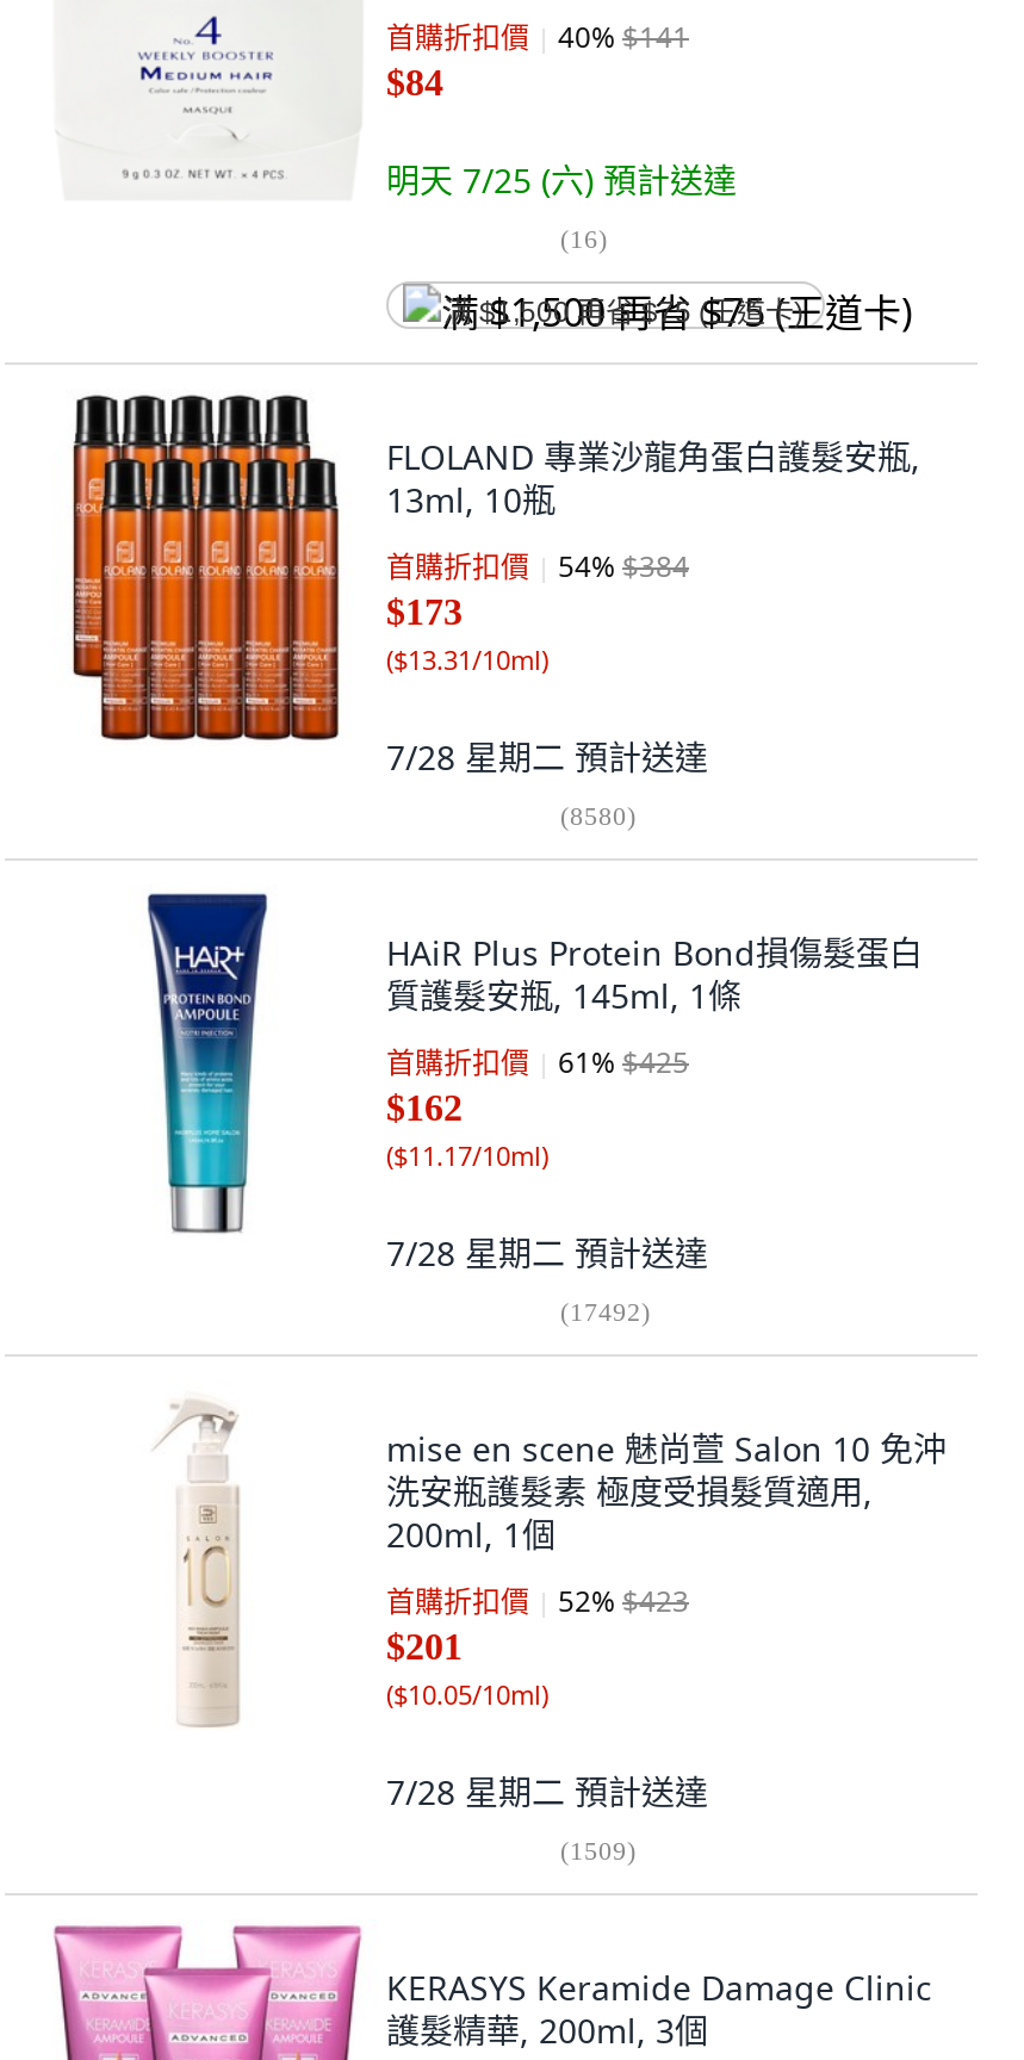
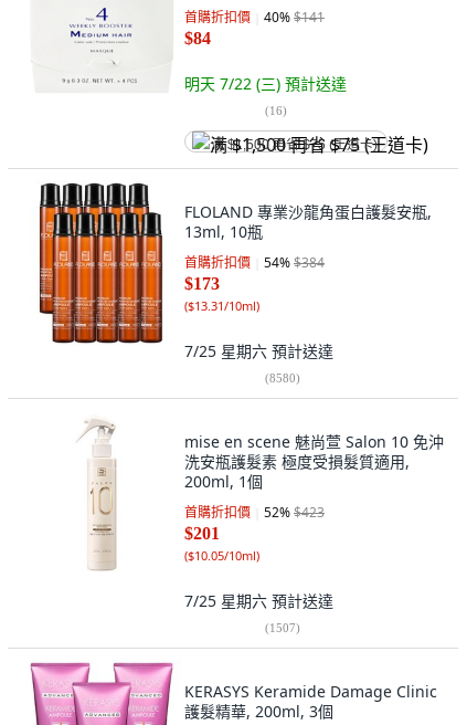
- 明天 7/25 (六)預計送達
+ 明天 7/22 (三)預計送達

- 7/28 星期二預計送達
+ 7/25 星期六預計送達

- [image]

- HAiR Plus Protein Bond損傷髮蛋白
- 質護髮安瓶, 145ml, 1條
- 首購折扣價
- 61% $425
- $162
- ($11.17/10ml)
- 7/28 星期二預計送達
- (17492)

- 7/28 星期二預計送達
+ 7/25 星期六預計送達

- (1509)
+ (1507)
